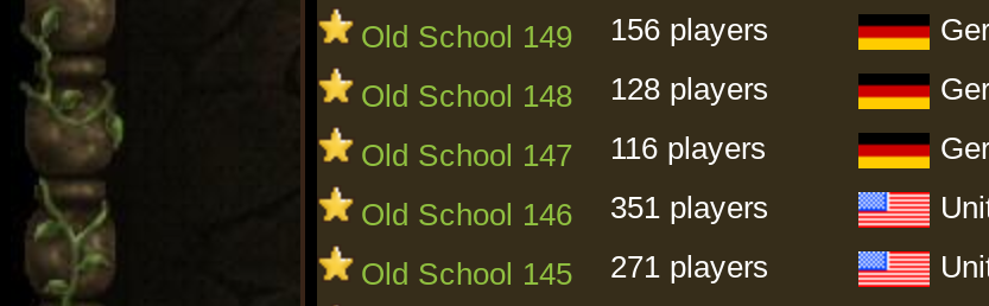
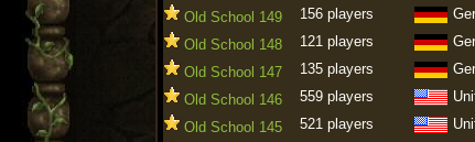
- Old School 148 128 players
+ Old School 148 121 players

- Old School 147 116 players
+ Old School 147 135 players

- Old School 146 351 players
+ Old School 146 559 players

- Old School 145 271 players
+ Old School 145 521 players
